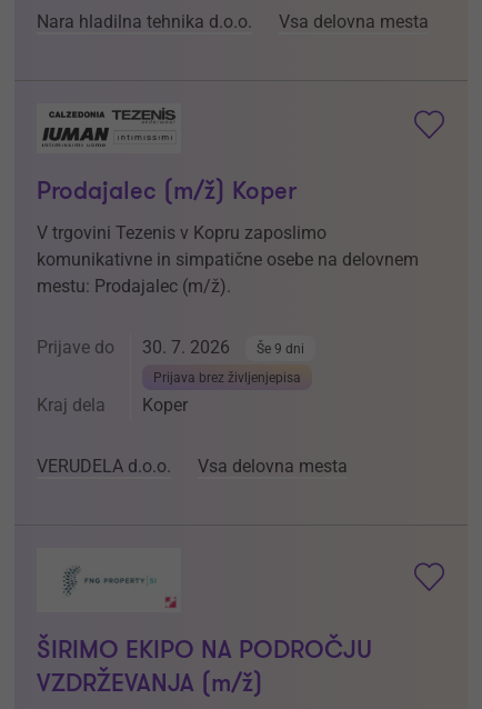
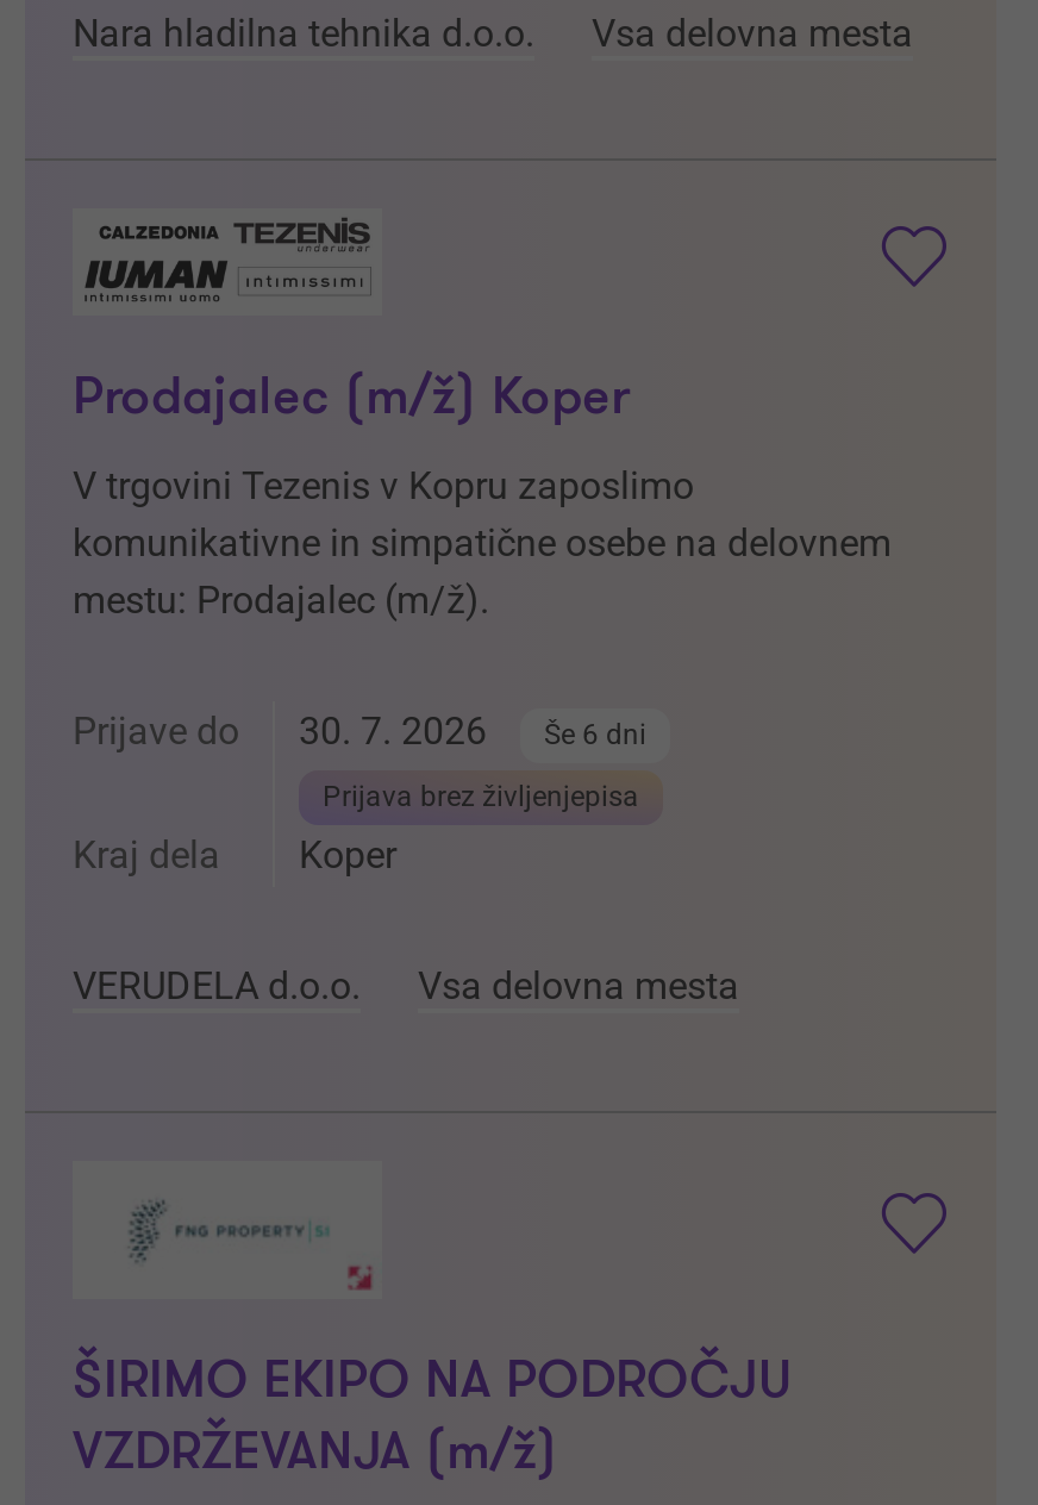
- Prijave do 30. 7. 2026 Še 9 dni
+ Prijave do 30. 7. 2026 Še 6 dni
